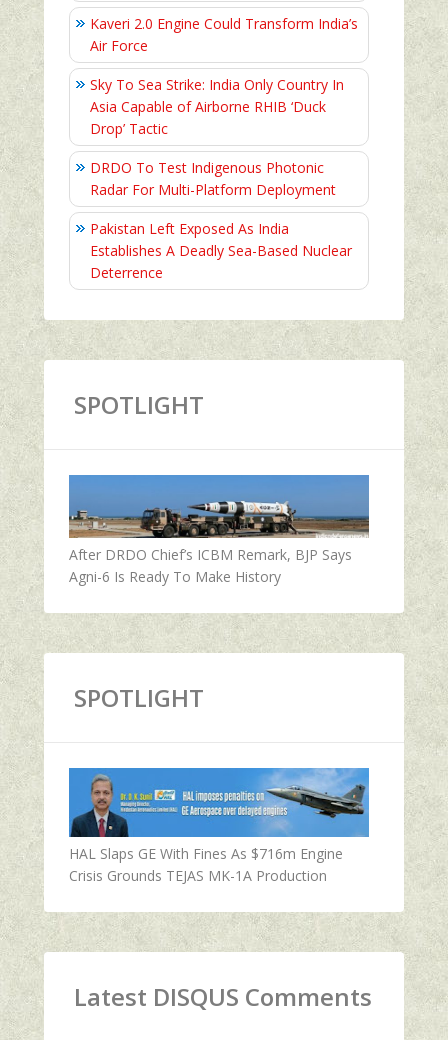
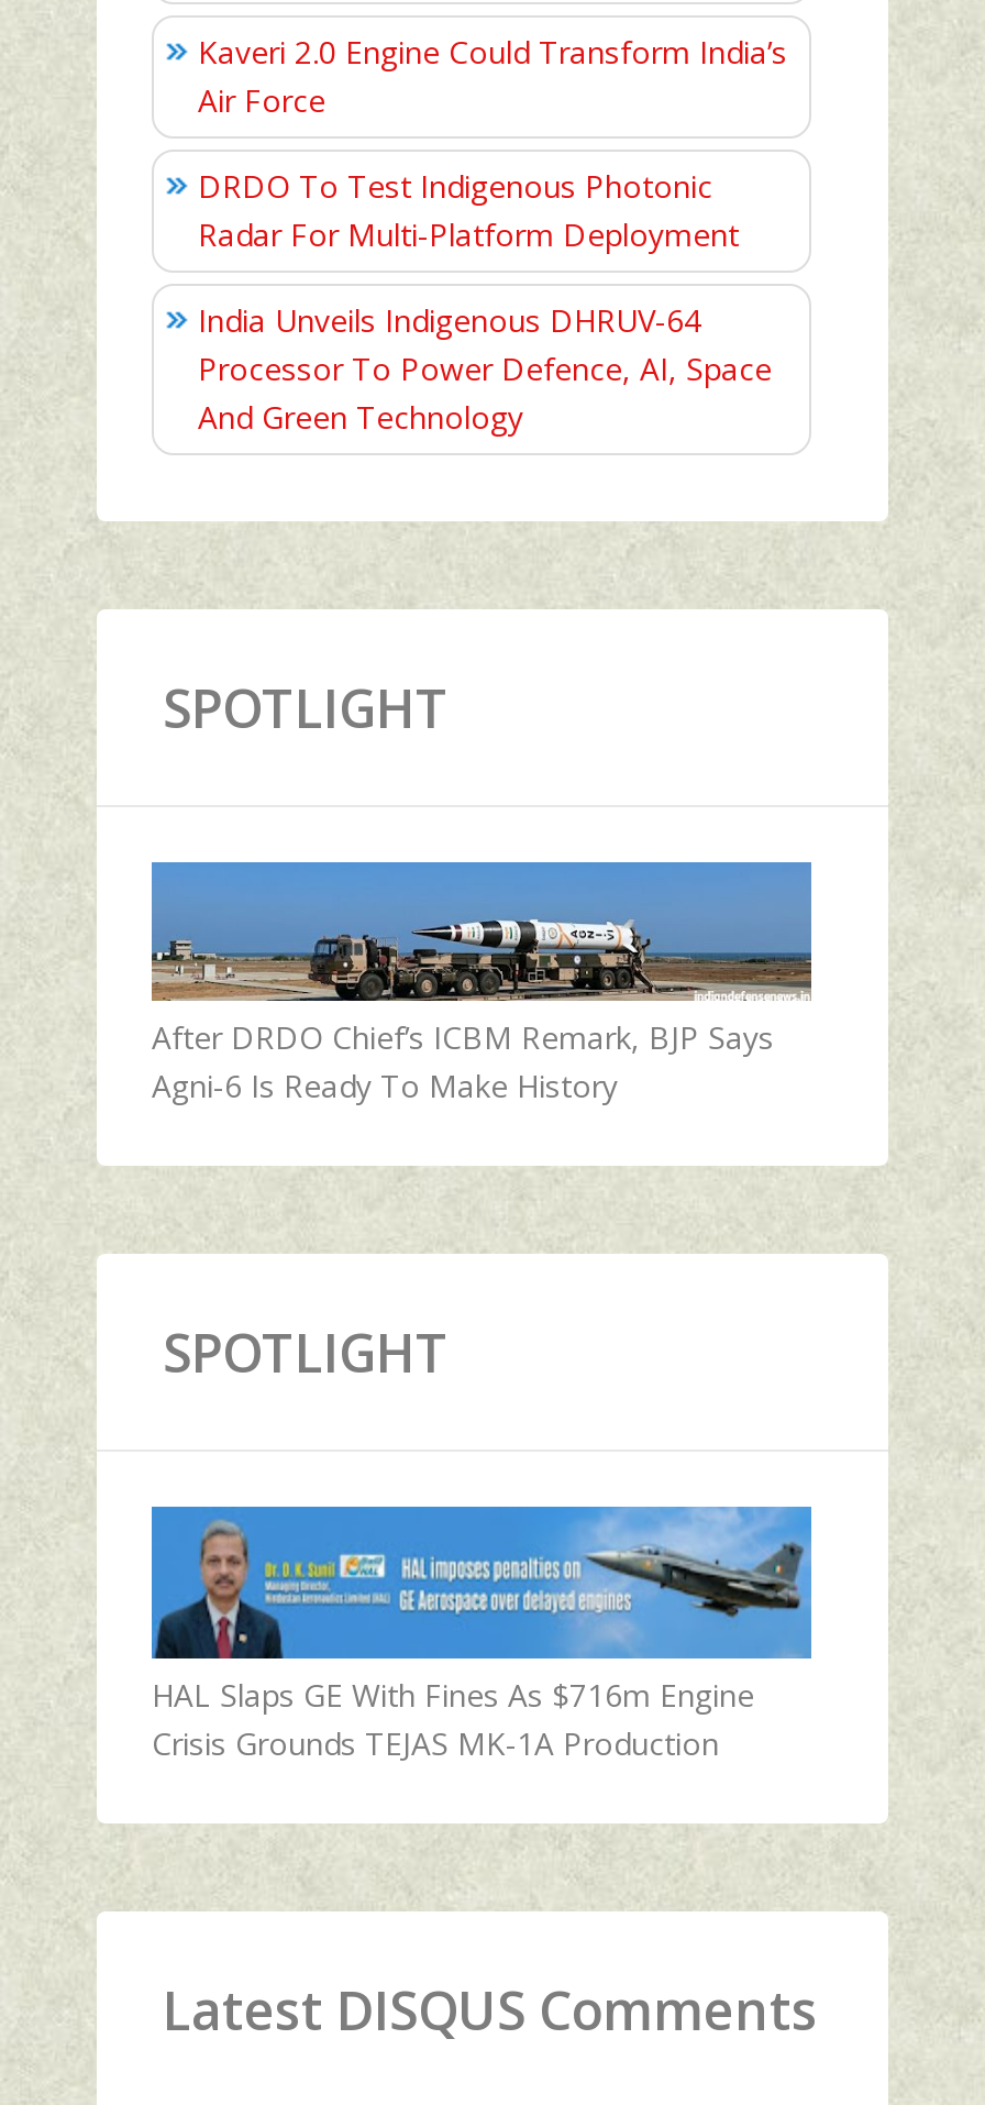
- Sky To Sea Strike: India Only Country In
- Asia Capable of Airborne RHIB ‘Duck
- Drop’ Tactic

- Pakistan Left Exposed As India
- Establishes A Deadly Sea-Based Nuclear
- Deterrence
+ India Unveils Indigenous DHRUV-64
+ Processor To Power Defence, AI, Space
+ And Green Technology
